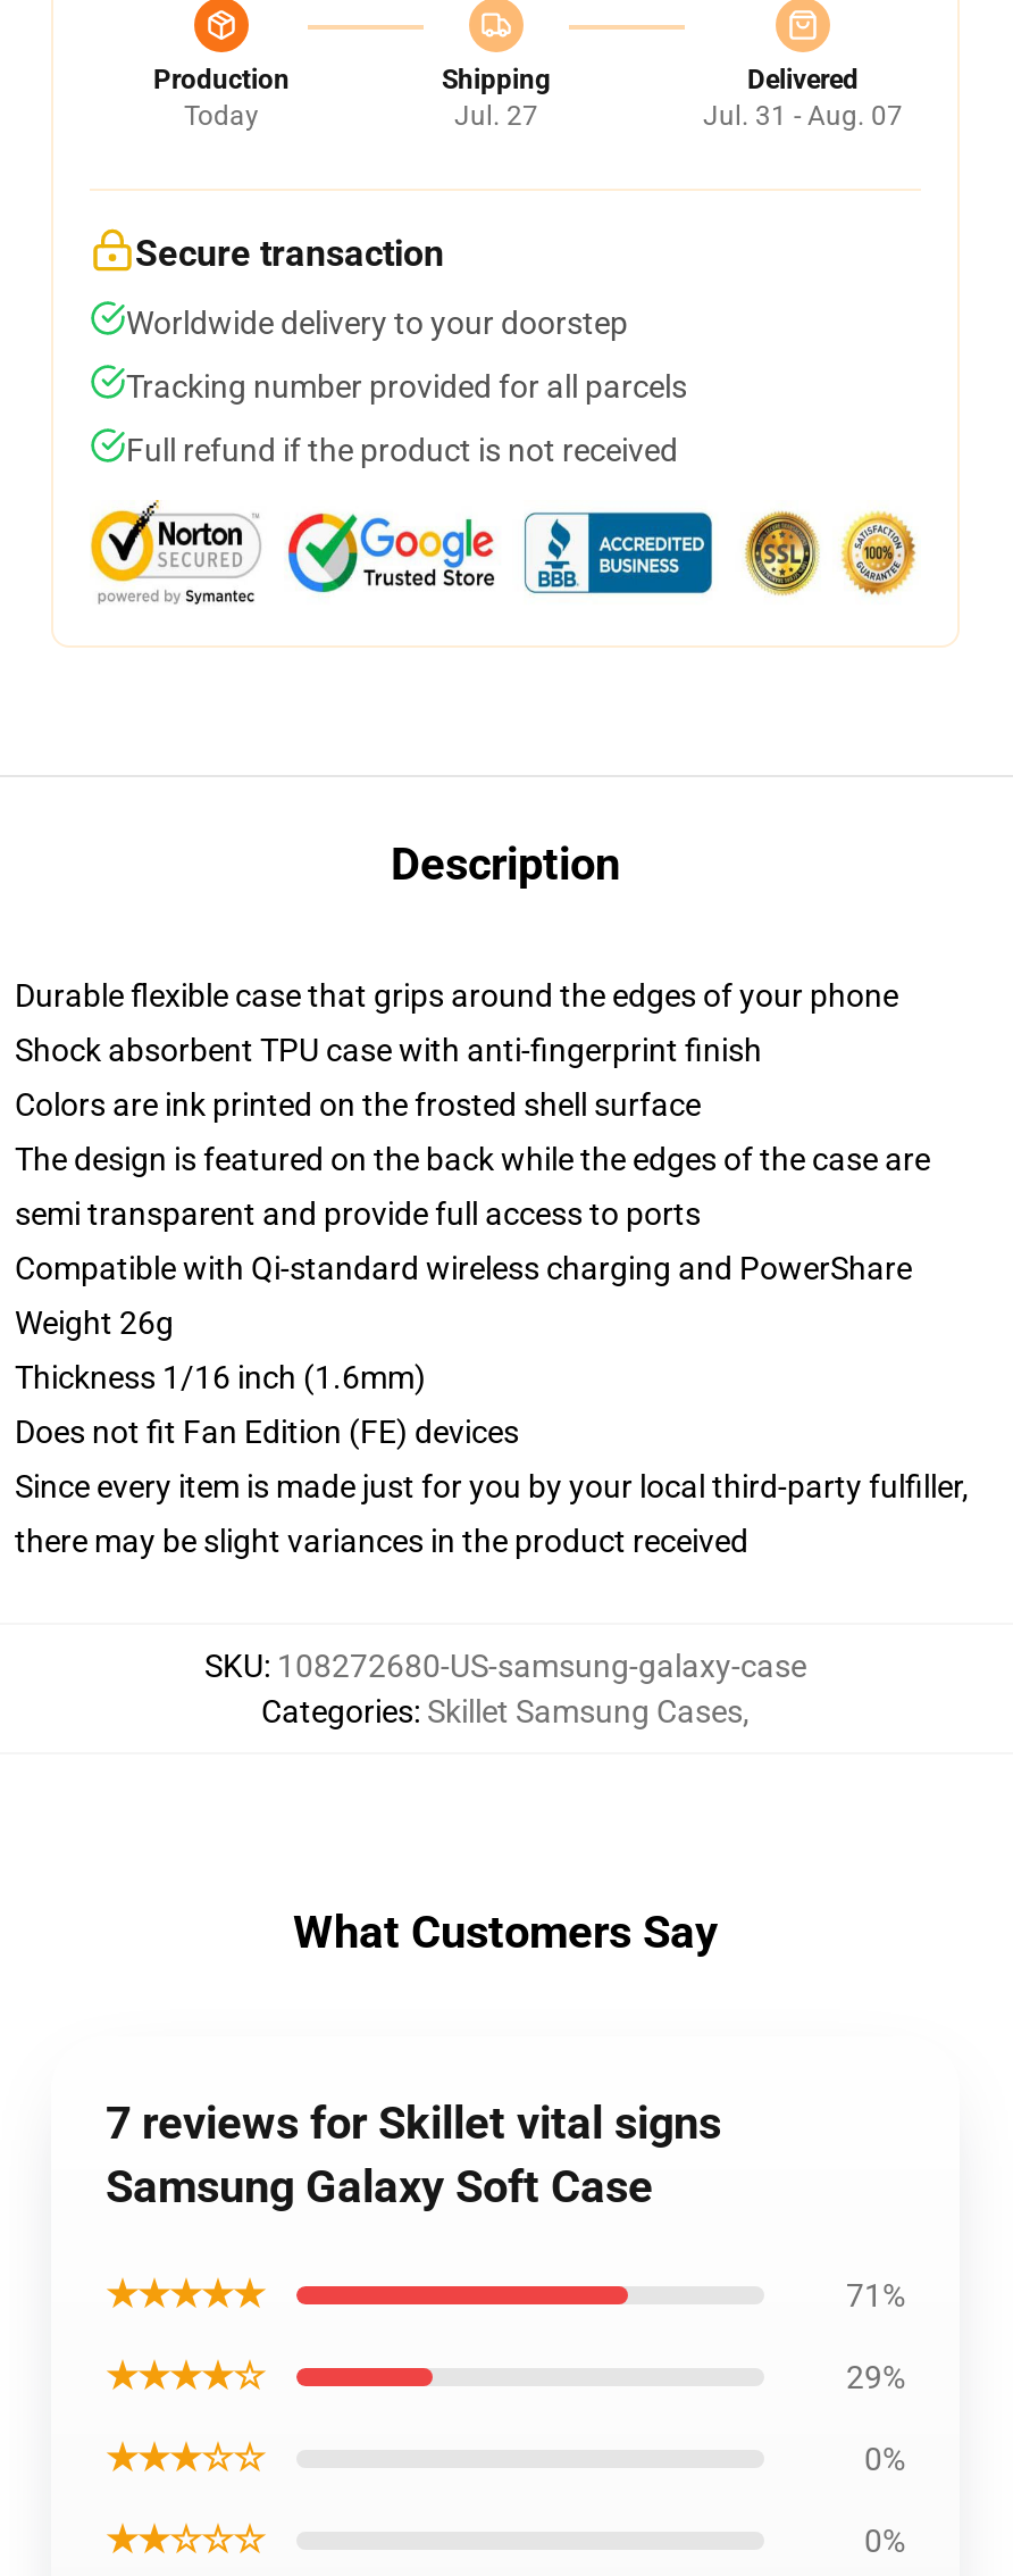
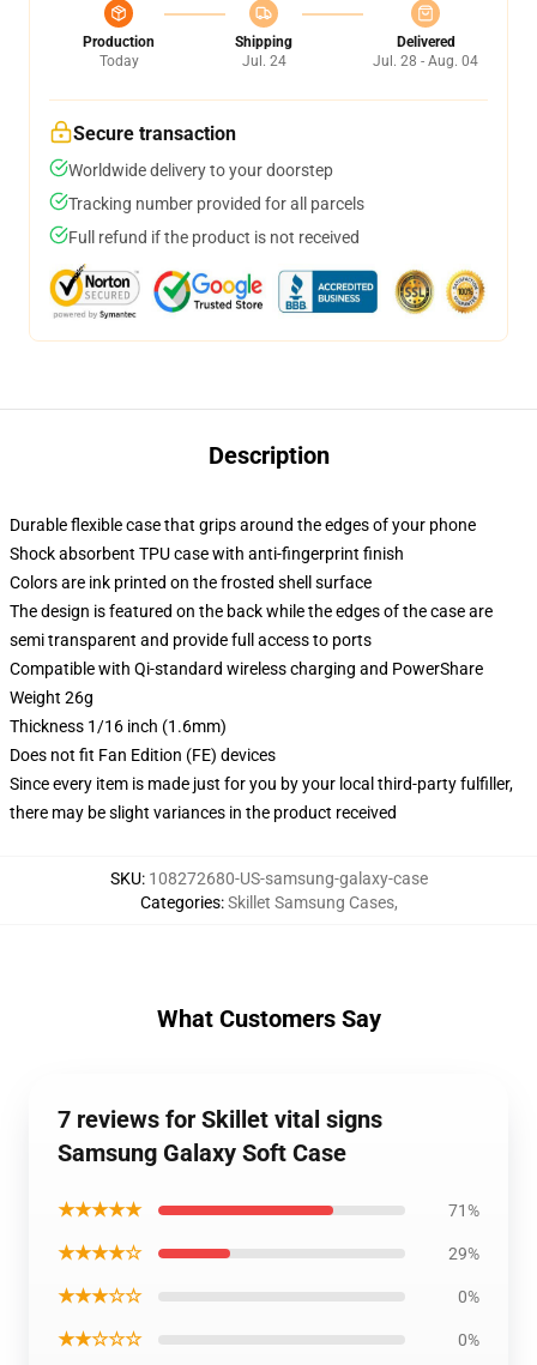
- Jul. 27
+ Jul. 24

- Jul. 31 - Aug. 07
+ Jul. 28 - Aug. 04
